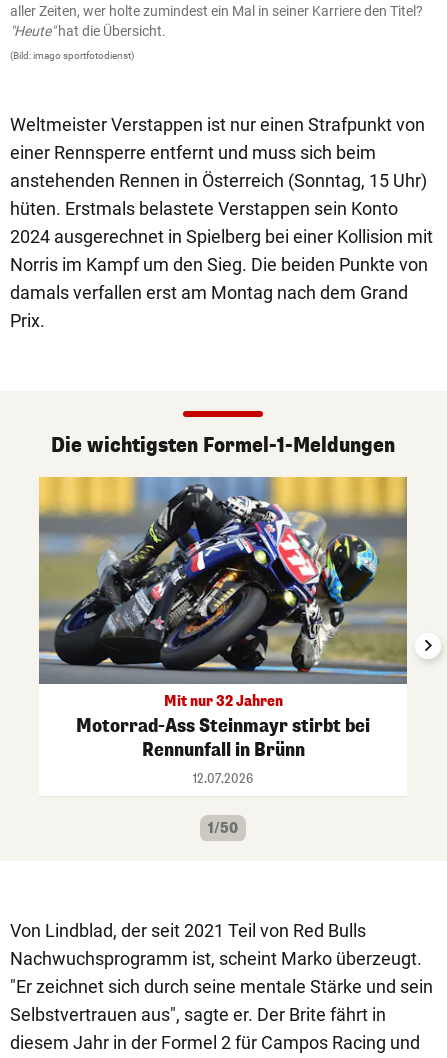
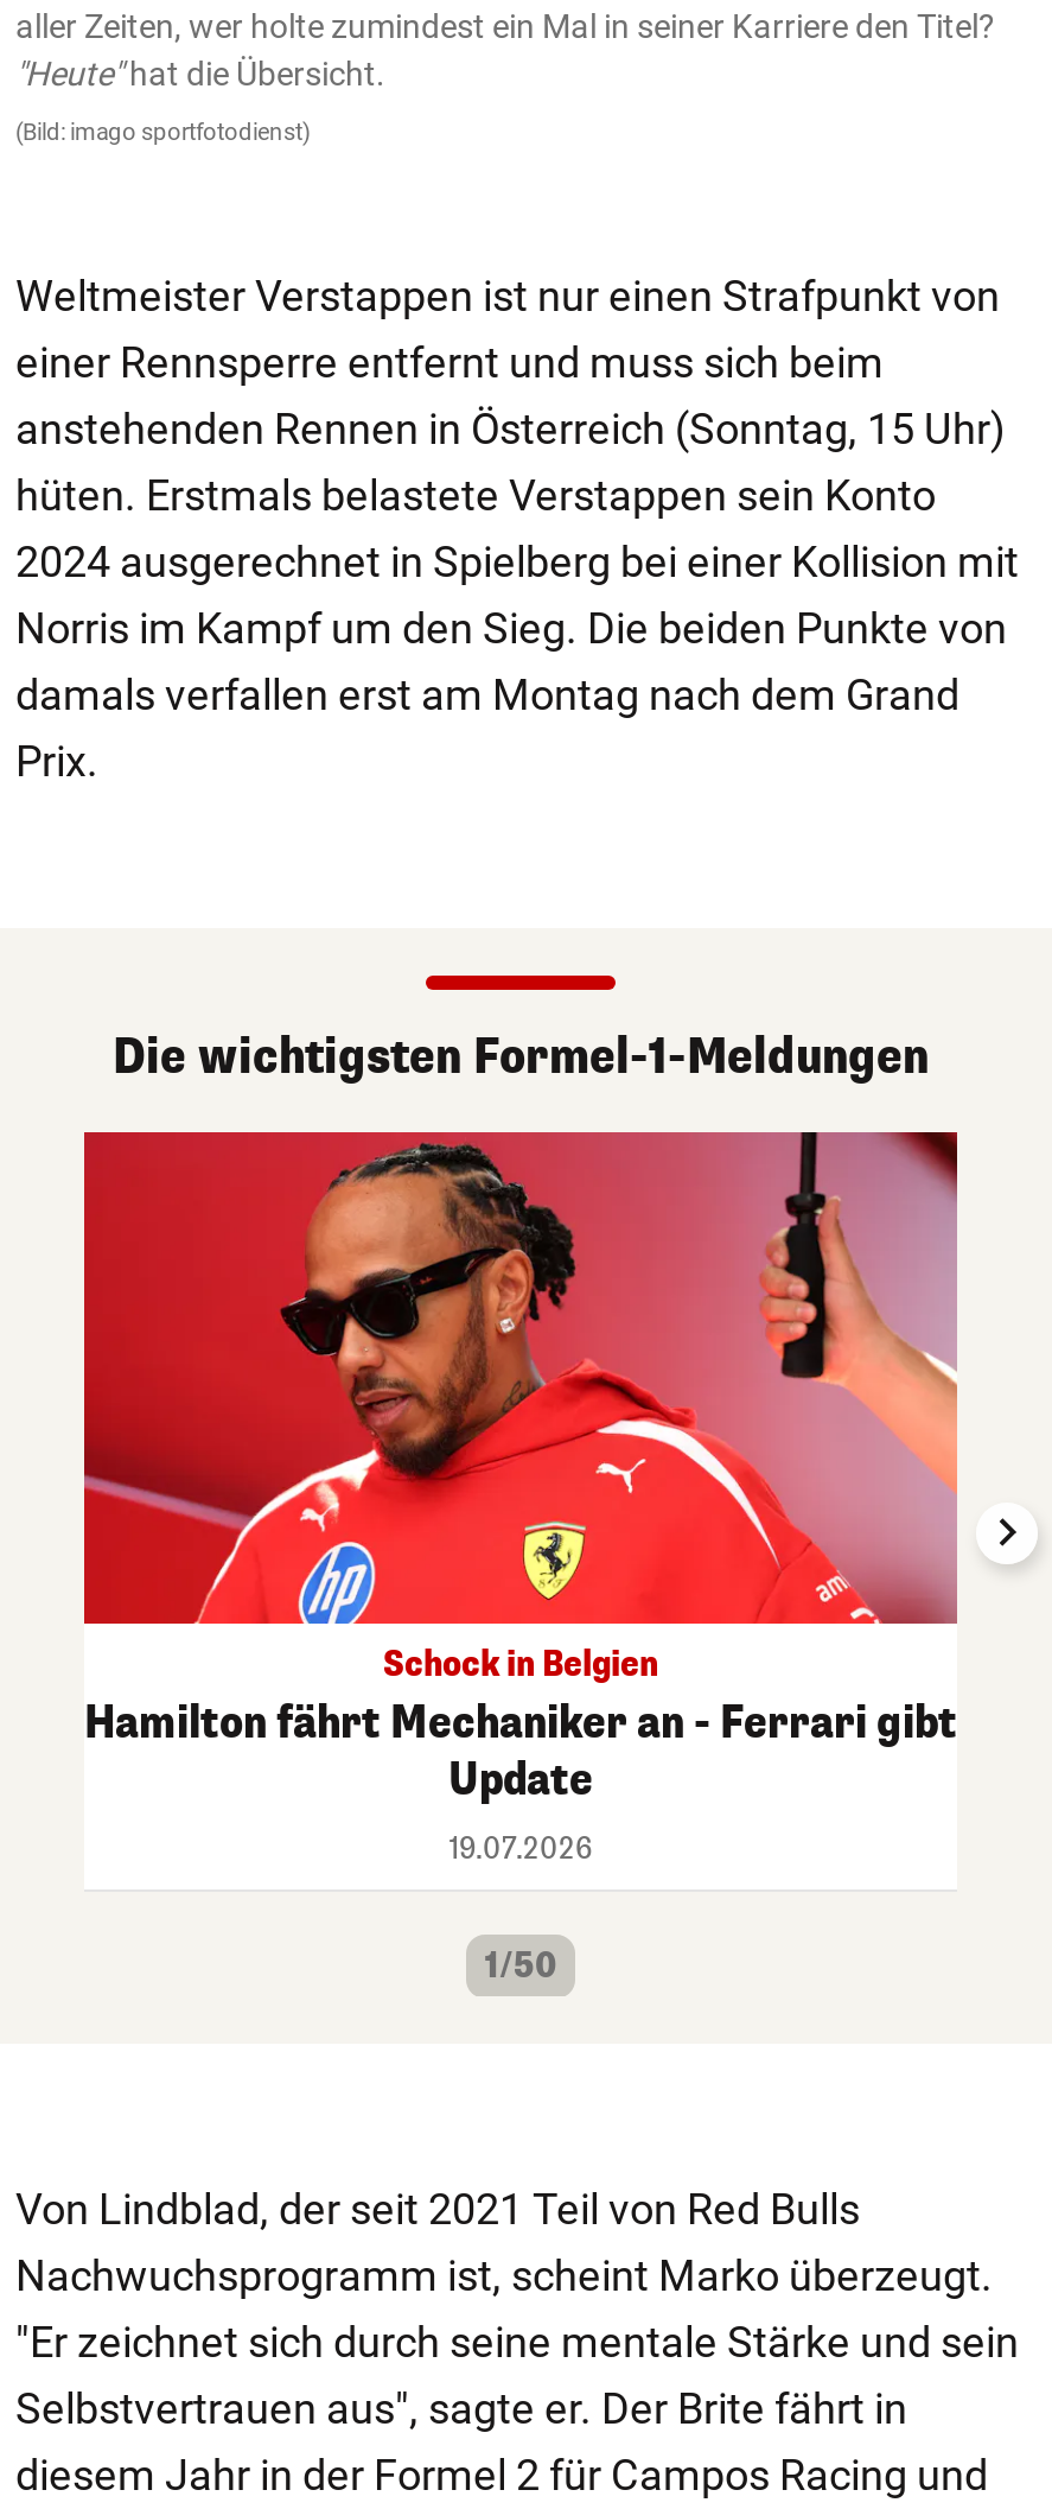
- [image]
- Mit nur 32 Jahren
- Motorrad-Ass Steinmayr stirbt bei
- Rennunfall in Brünn
- 12.07.2026
+ [image]
+ Schock in Belgien
+ Hamilton fährt Mechaniker an - Ferrari gibt
+ Update
+ 19.07.2026
